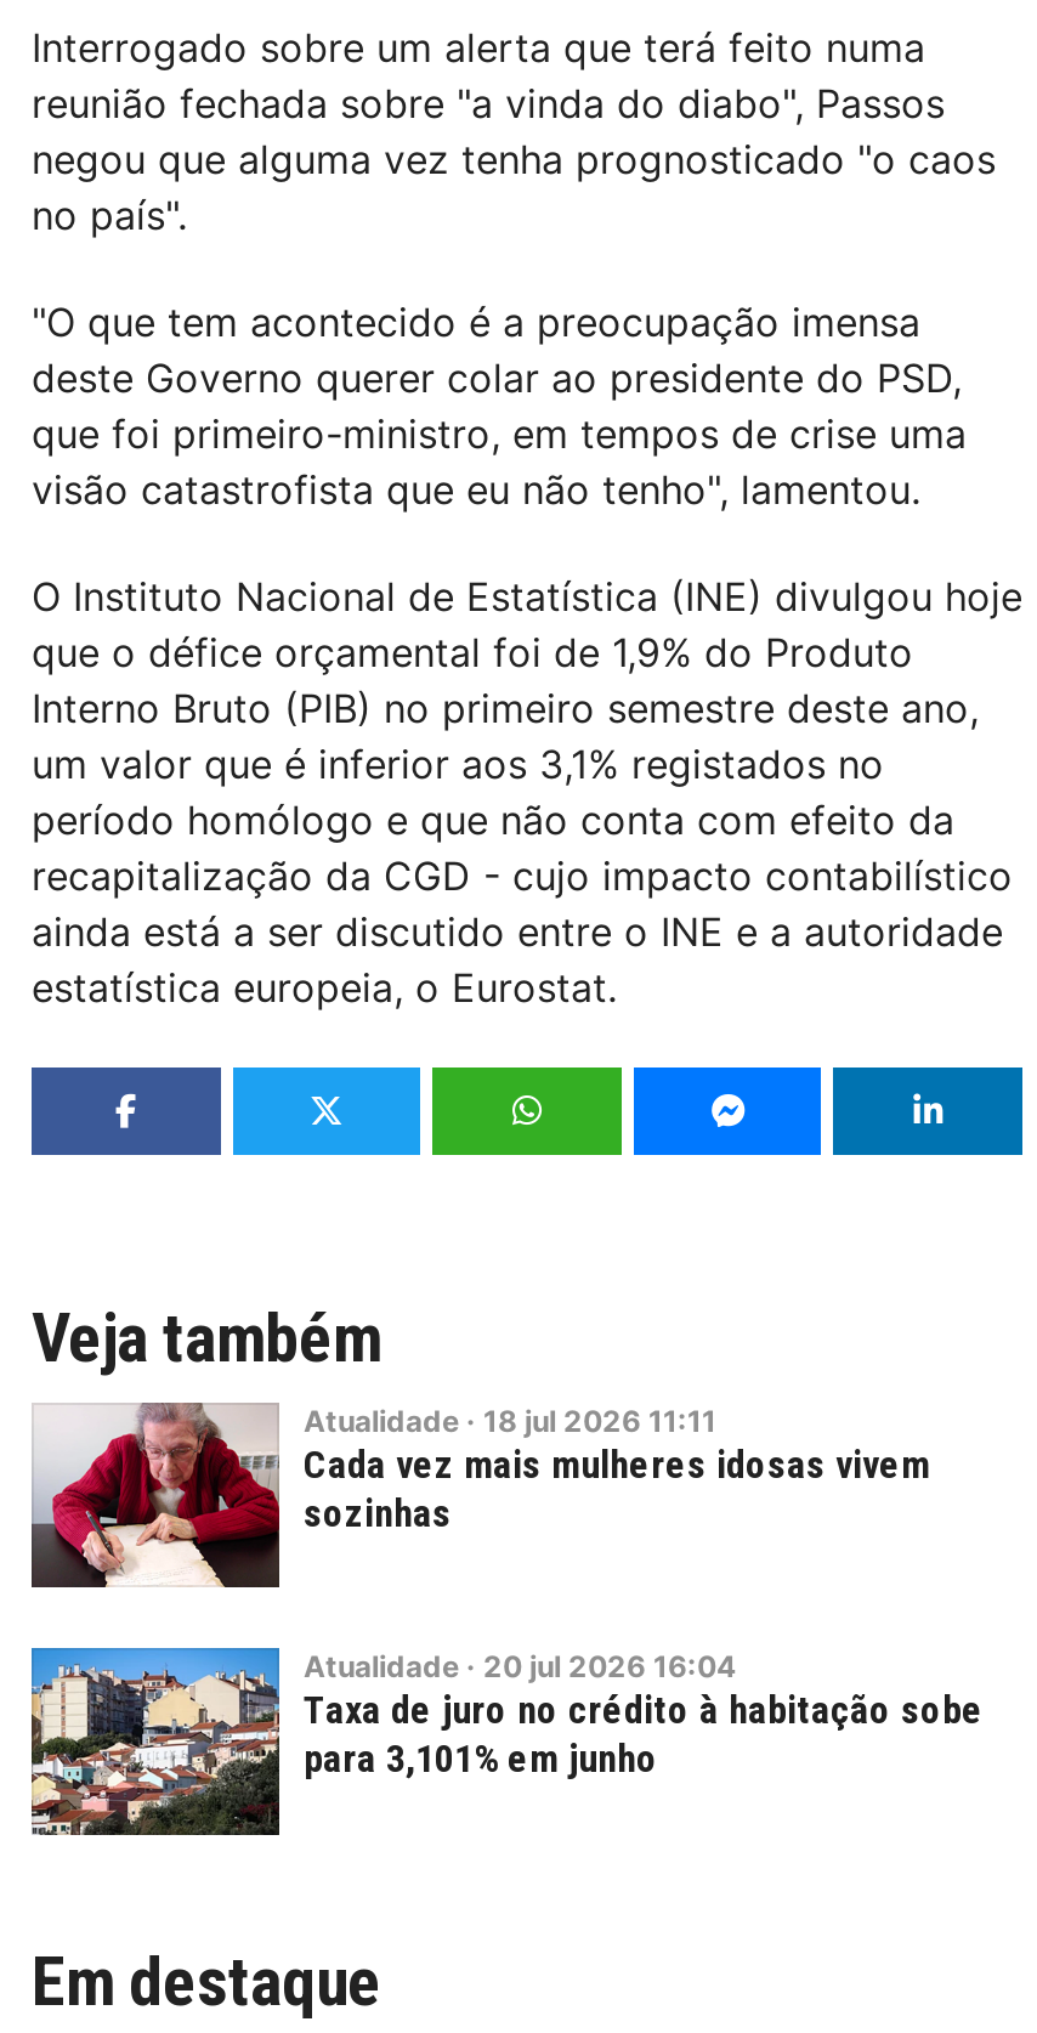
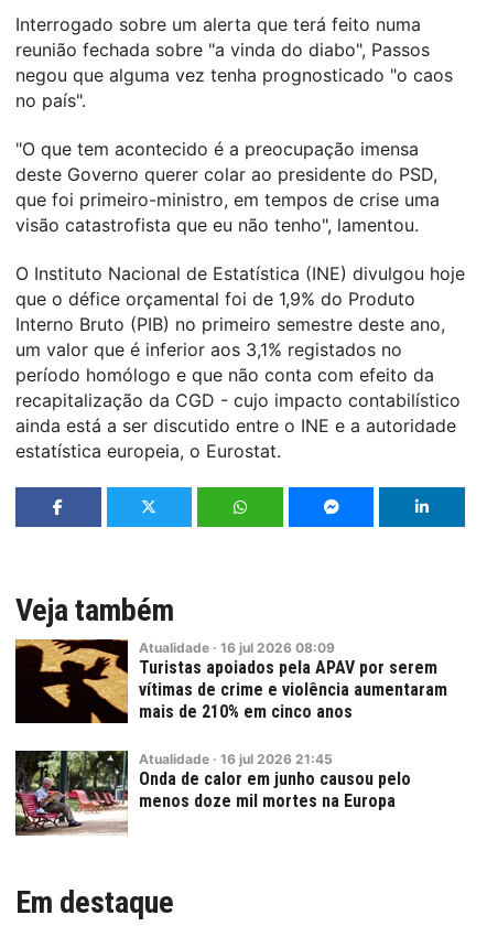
- [image]
- Atualidade · 18 jul 2026 11:11
- Cada vez mais mulheres idosas vivem
- sozinhas
+ [image]
+ Atualidade · 16 jul 2026 08:09
+ Turistas apoiados pela APAV por serem
+ vítimas de crime e violência aumentaram
+ mais de 210% em cinco anos

- [image]
- Atualidade · 20 jul 2026 16:04
- Taxa de juro no crédito à habitação sobe
- para 3,101% em junho
+ [image]
+ Atualidade · 16 jul 2026 21:45
+ Onda de calor em junho causou pelo
+ menos doze mil mortes na Europa
